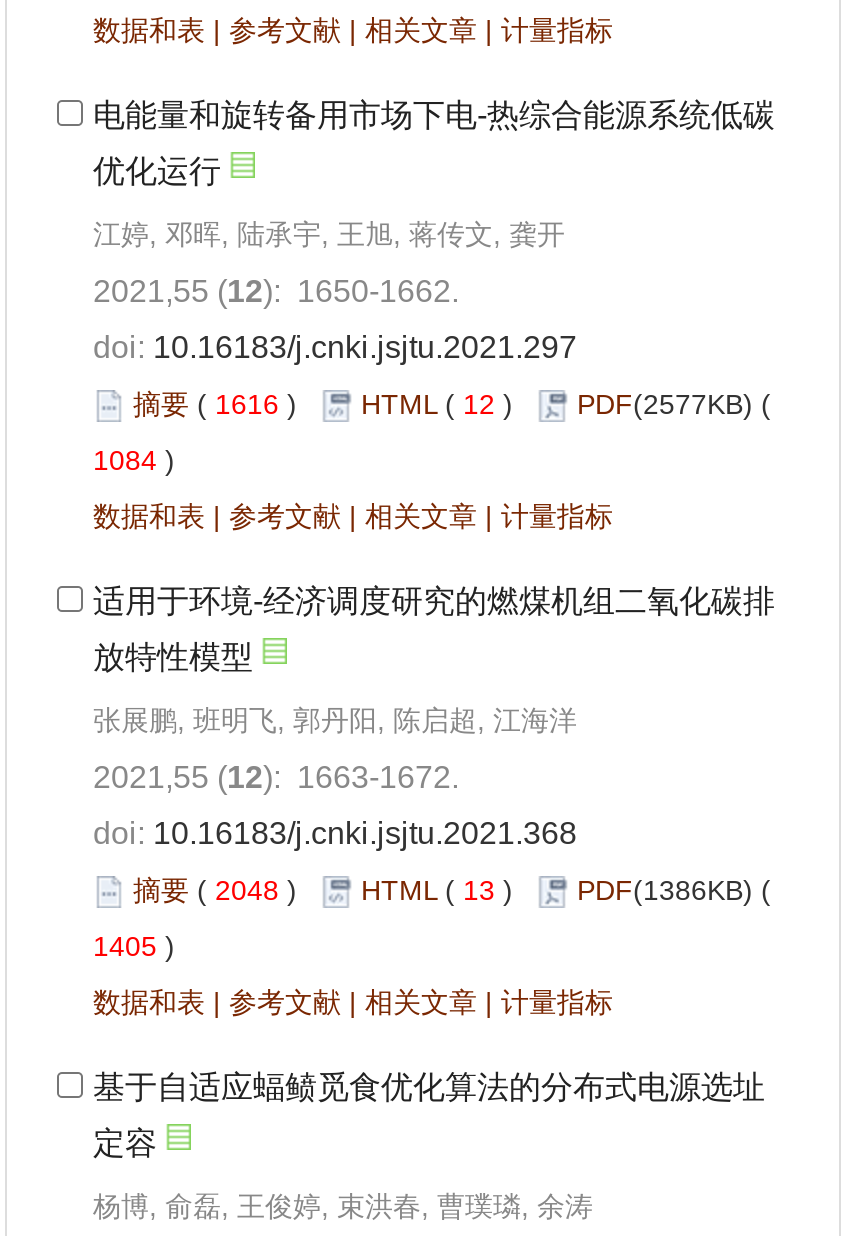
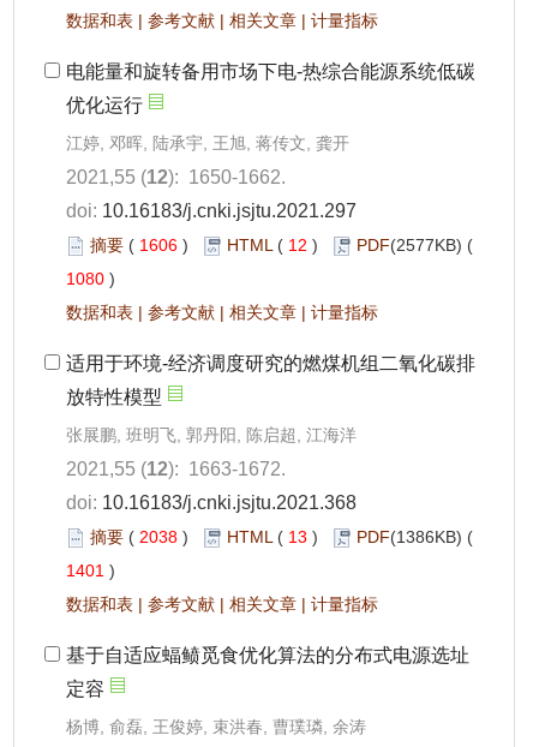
- 摘要(1616) HTML (12) PDF(2577KB) (
+ 摘要(1606) HTML (12) PDF(2577KB) (

- 1084)
+ 1080)

- 摘要(2048) HTML (13) PDF(1386KB) (
+ 摘要(2038) HTML (13) PDF(1386KB) (

- 1405)
+ 1401)
